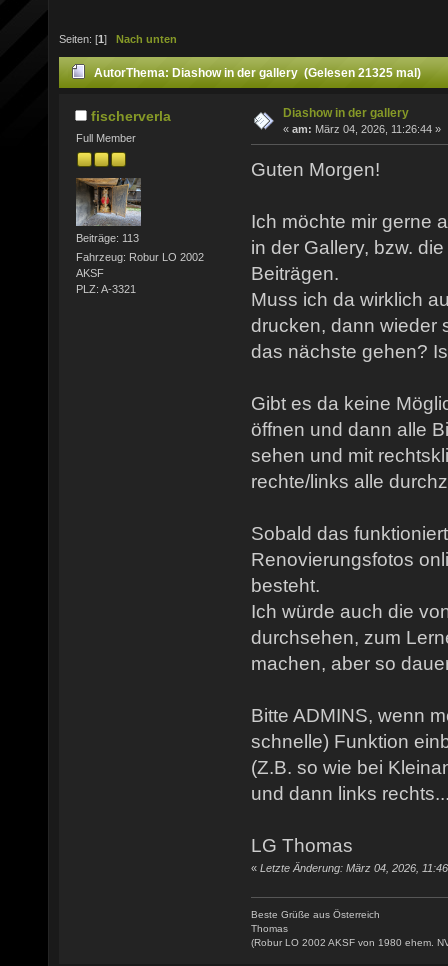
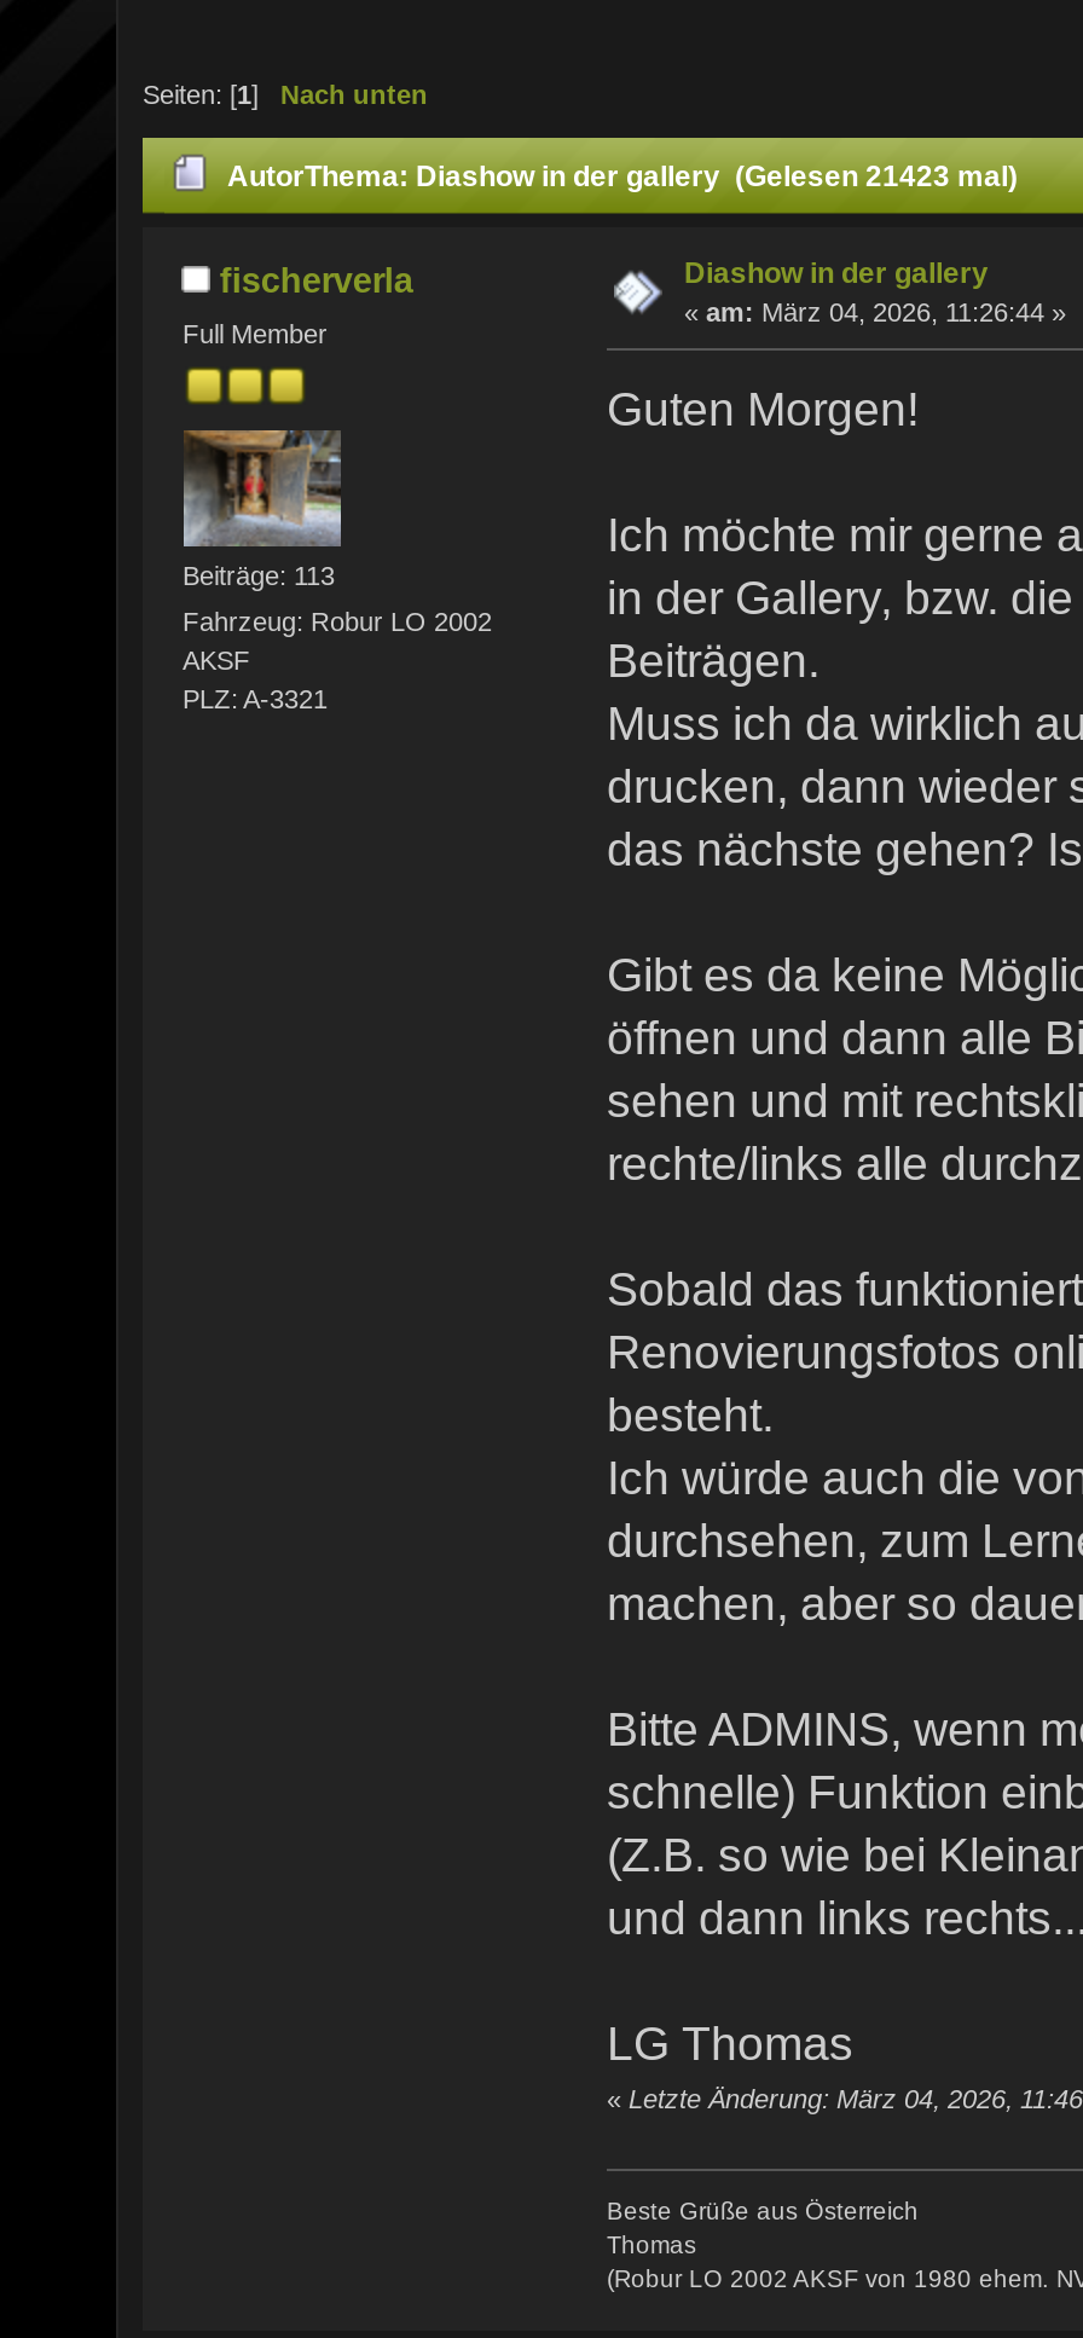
- AutorThema: Diashow in der gallery (Gelesen 21325 mal)
+ AutorThema: Diashow in der gallery (Gelesen 21423 mal)
